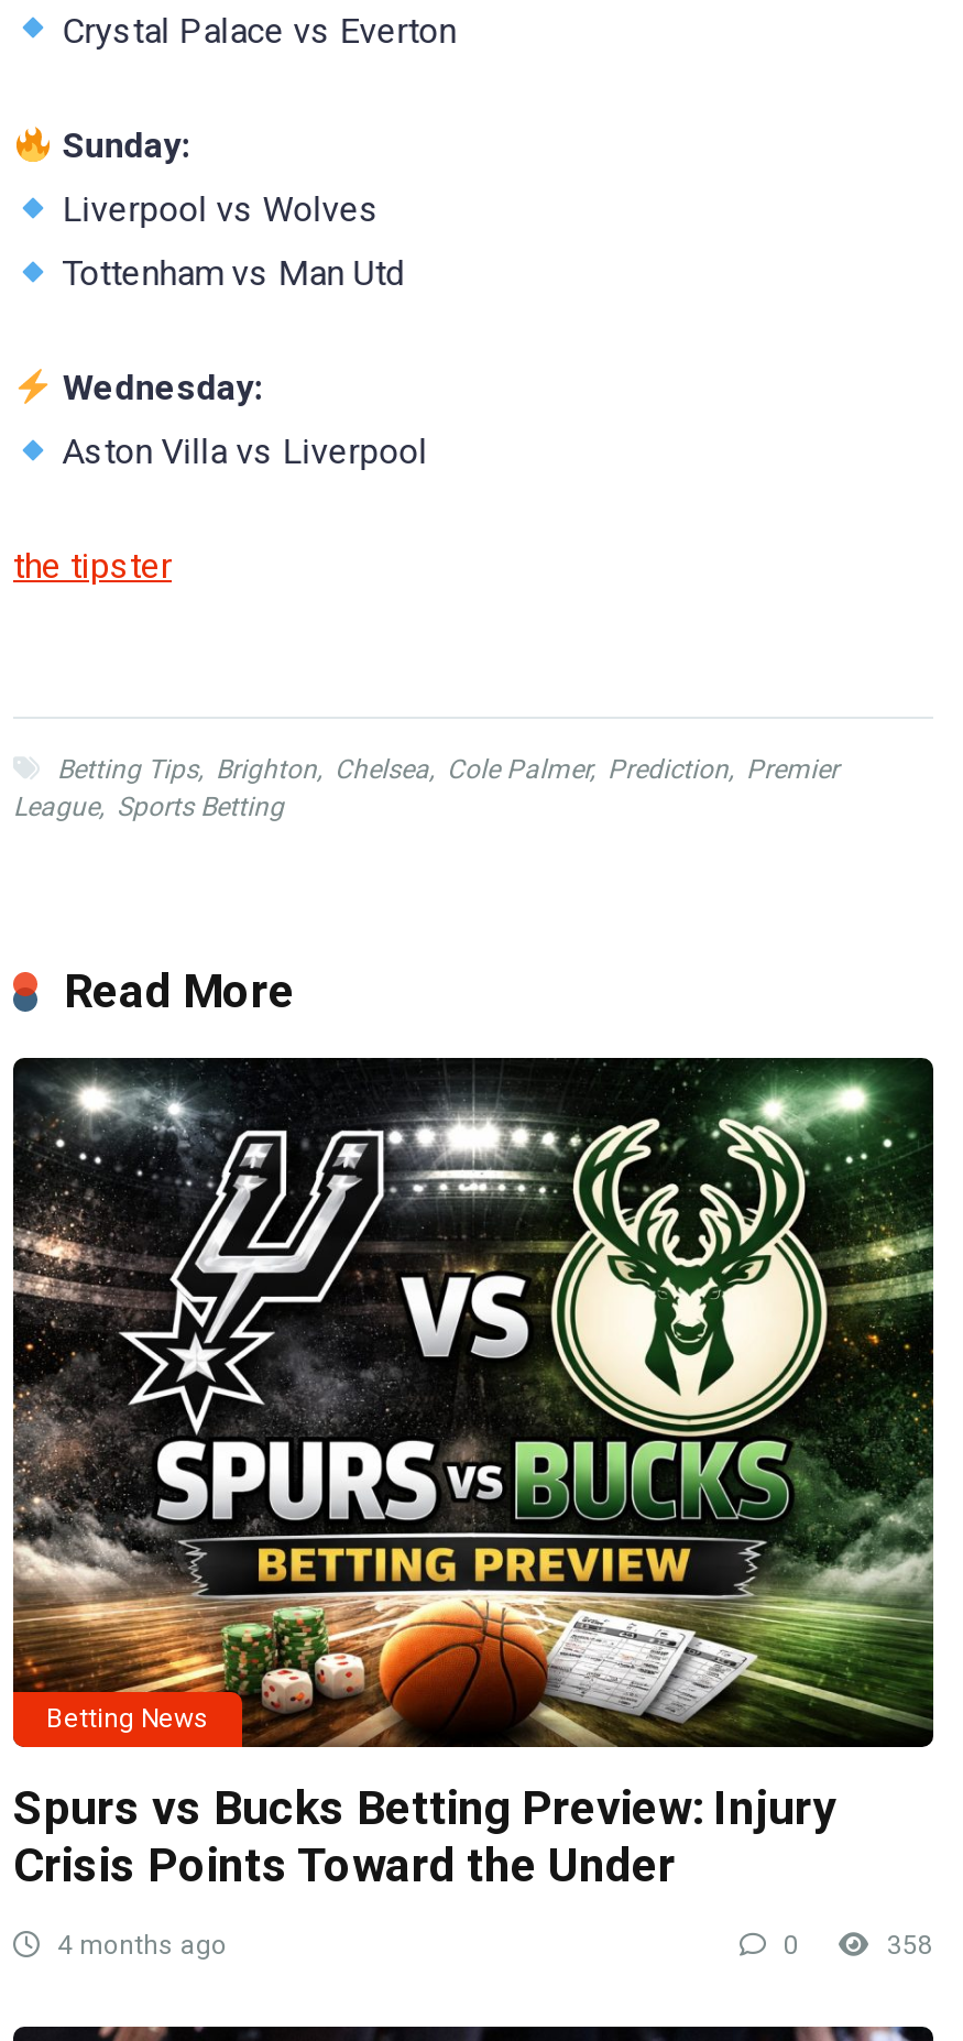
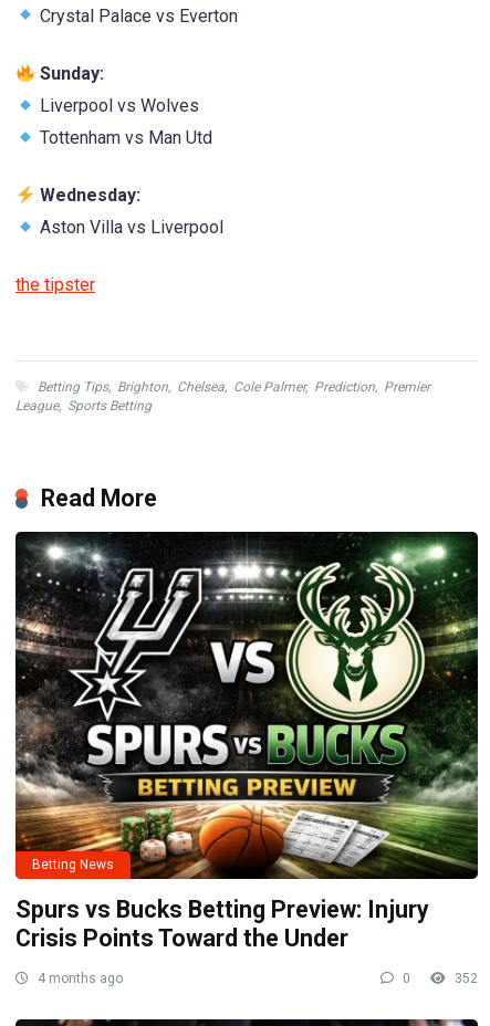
- 358
+ 352
